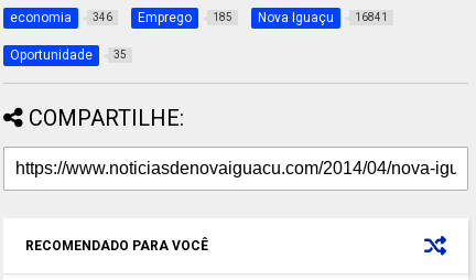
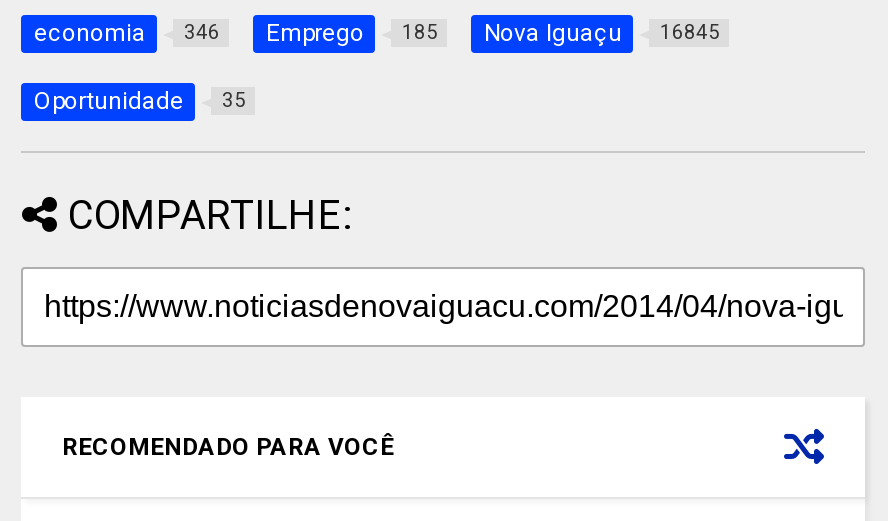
- Nova Iguaçu 16841
+ Nova Iguaçu 16845
